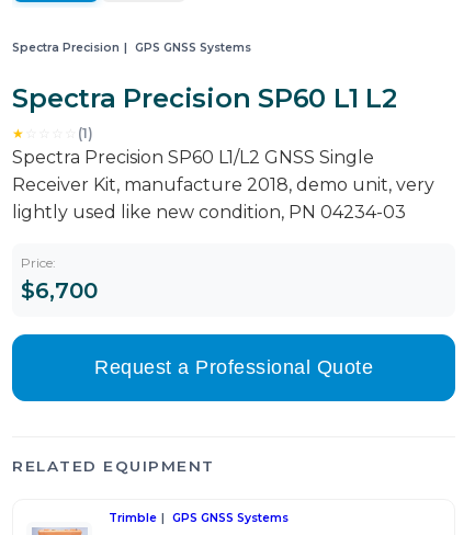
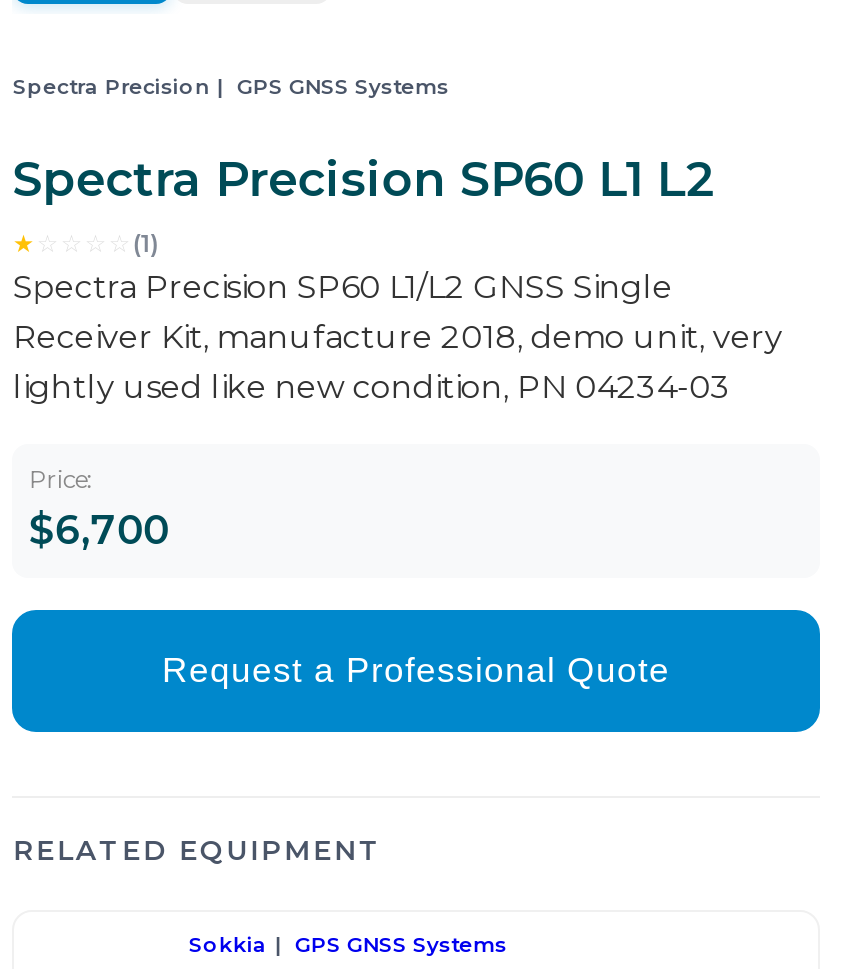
- Trimble
+ Sokkia
